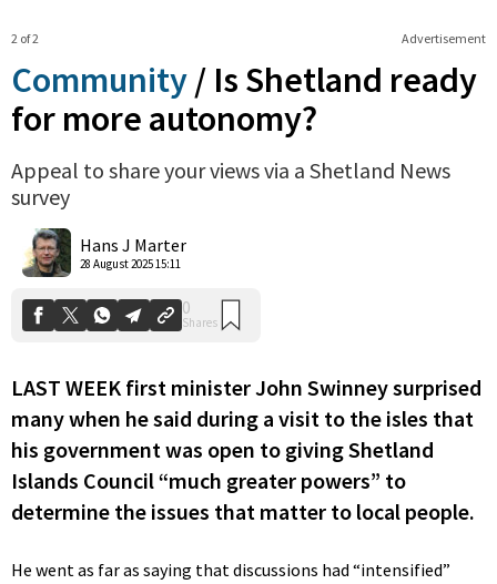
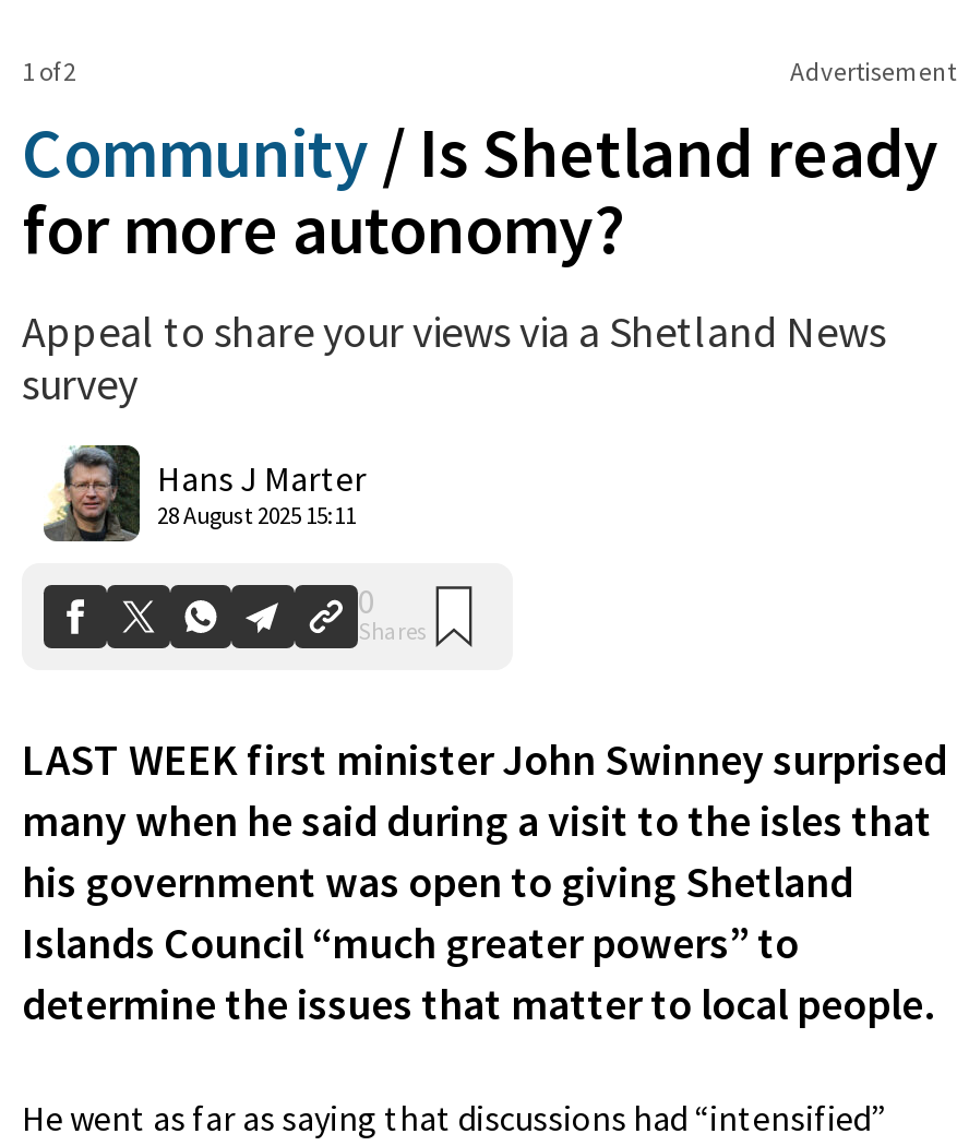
- 2 of 2
+ 1 of 2
